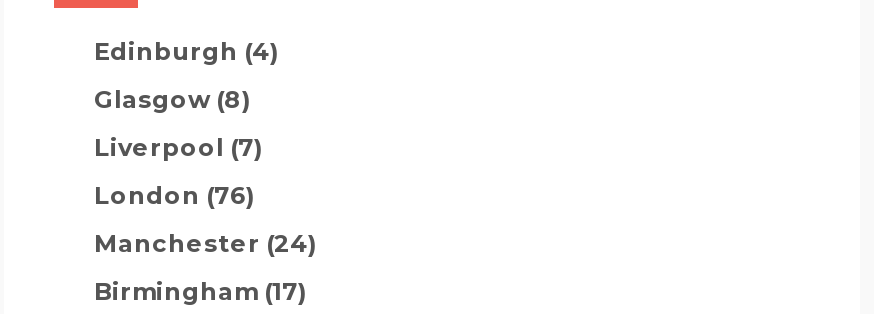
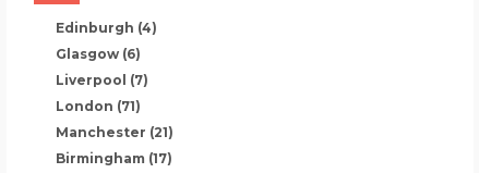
- Glasgow (8)
+ Glasgow (6)

- London (76)
+ London (71)

- Manchester (24)
+ Manchester (21)
